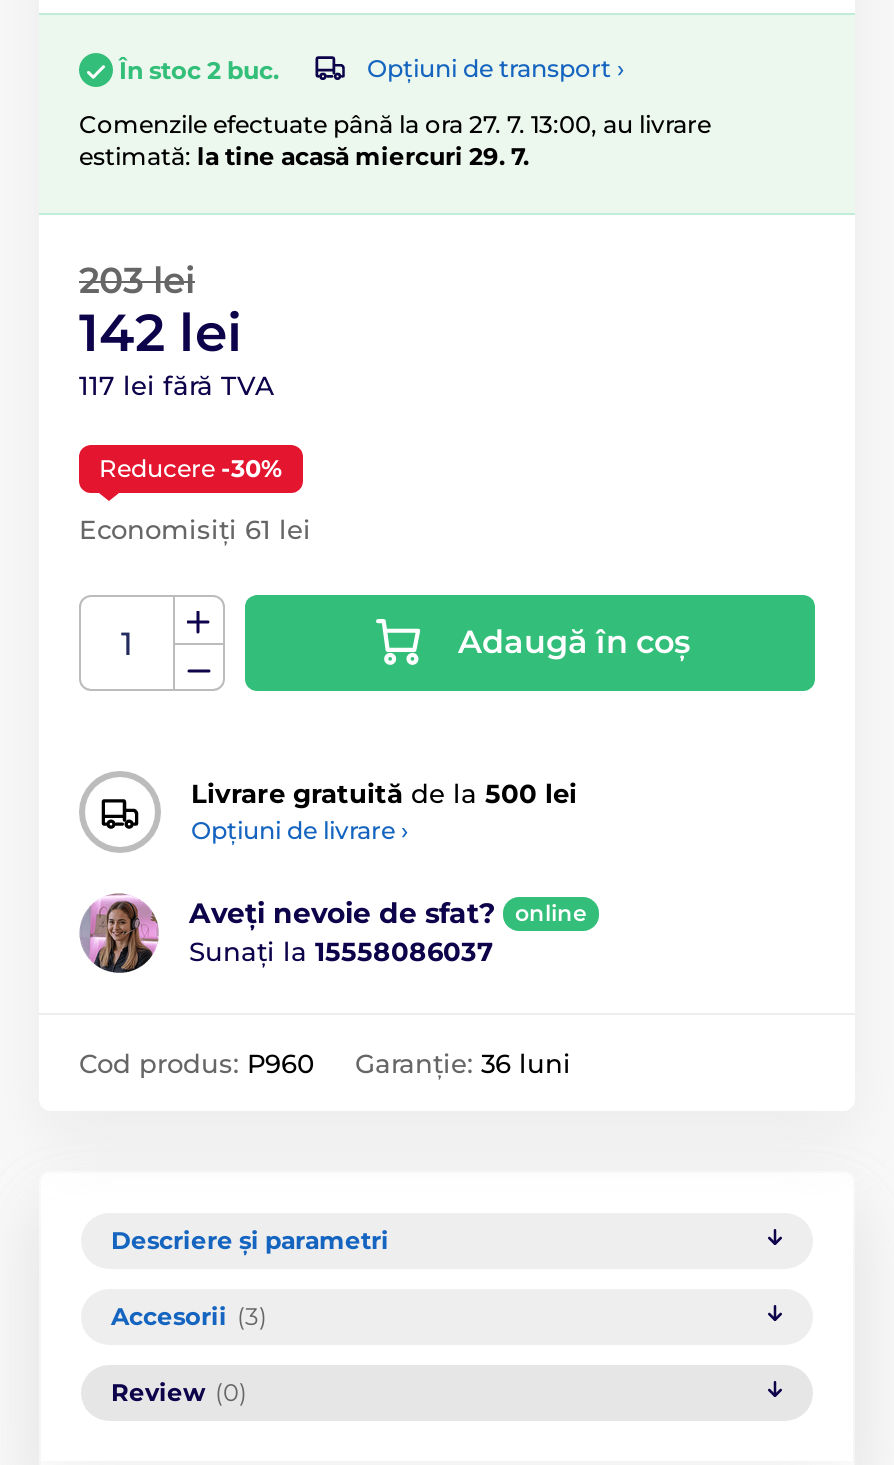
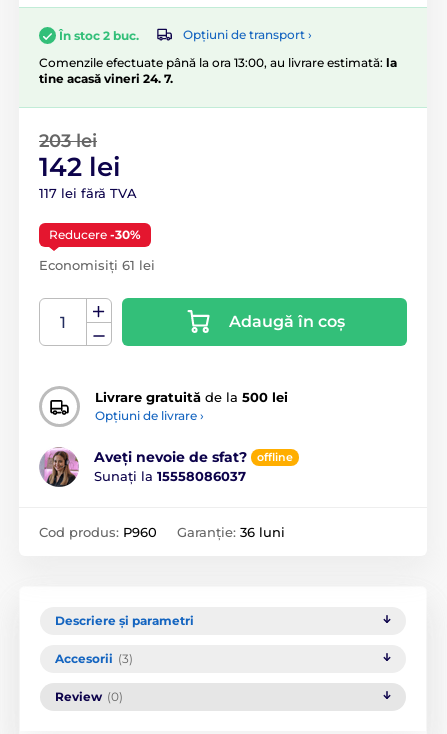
- Comenzile efectuate până la ora 27. 7. 13:00, au livrare
- estimată: la tine acasă miercuri 29. 7.
+ Comenzile efectuate până la ora 13:00, au livrare estimată: la
+ tine acasă vineri 24. 7.

- online
+ offline
